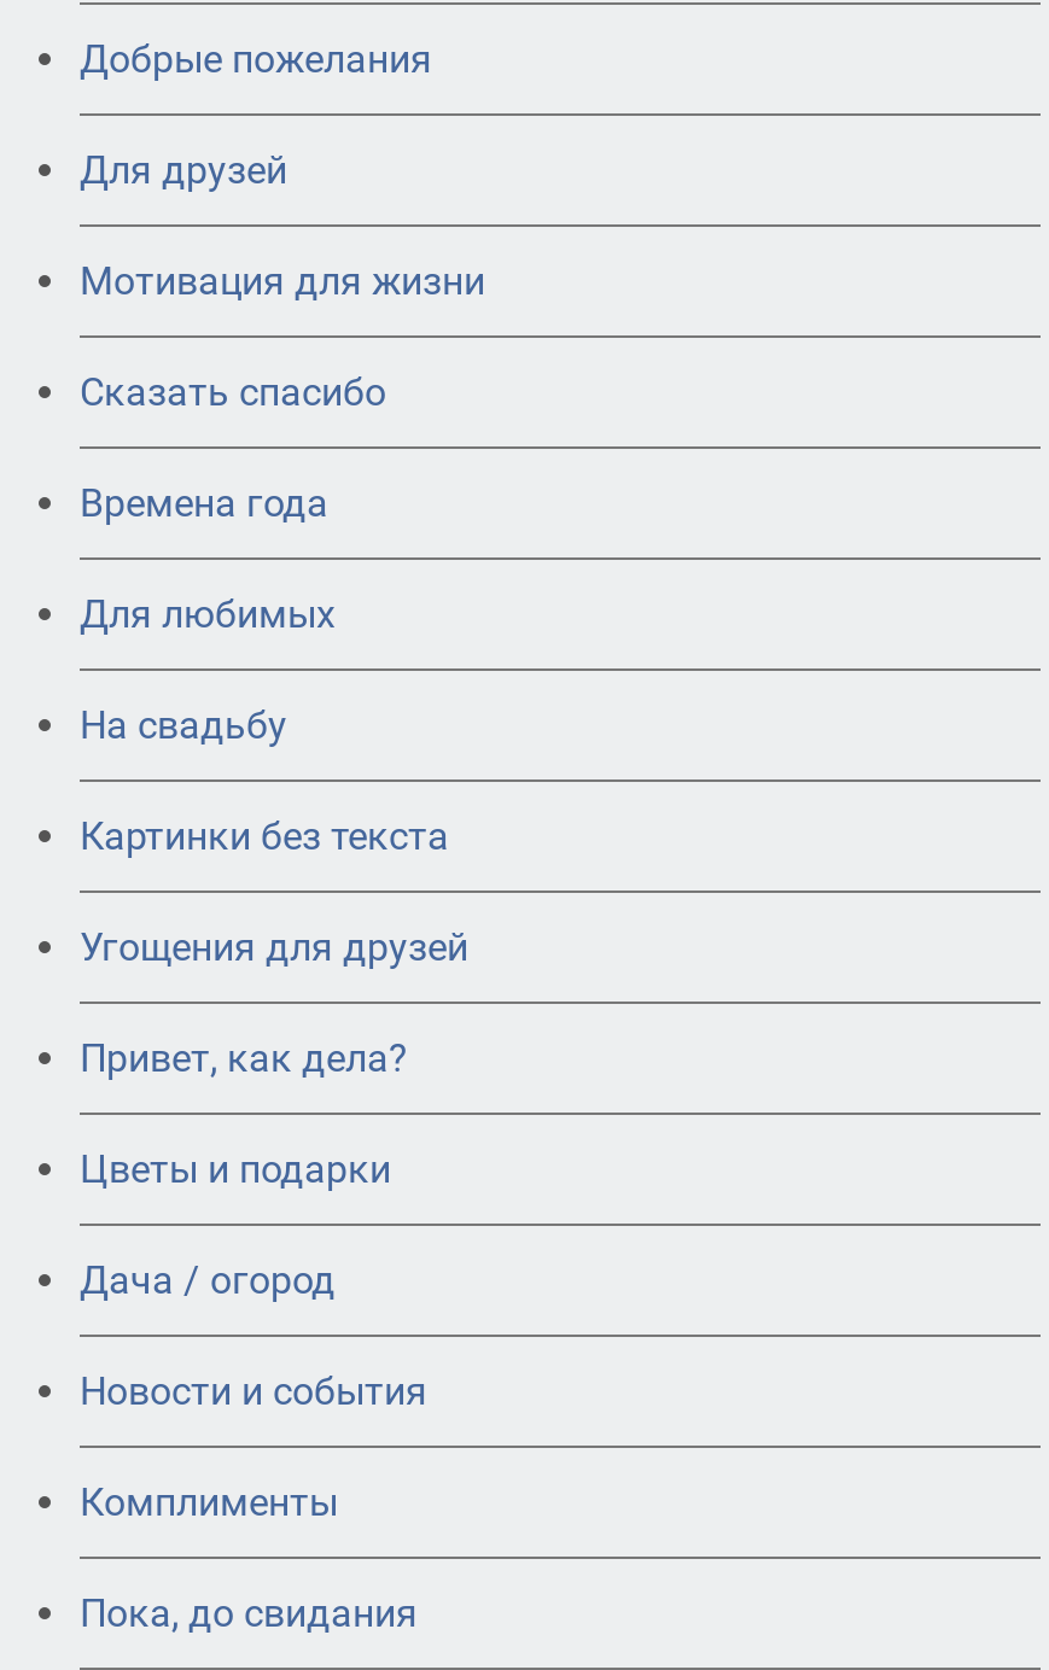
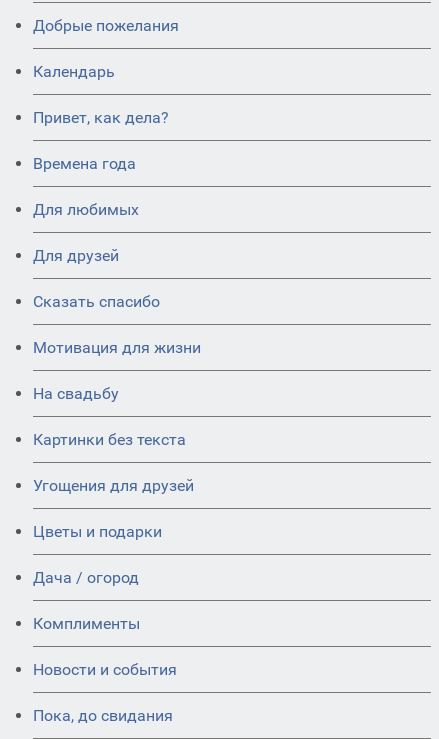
+ Календарь

moved down: Для друзей | Сказать спасибо | Мотивация для жизни

moved up: Времена года | Для любимых

moved down: На свадьбу | Картинки без текста | Угощения для друзей

moved up: Привет, как дела?

moved down: Новости и события
